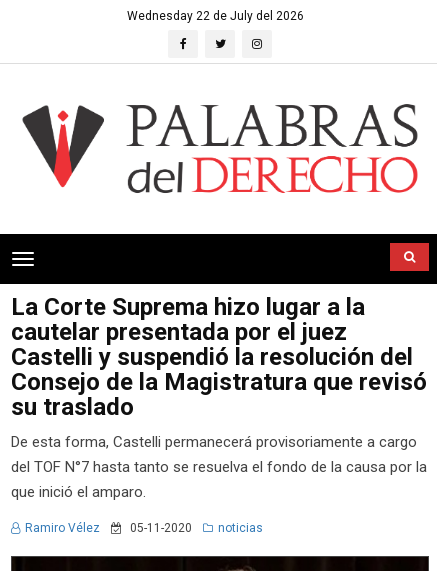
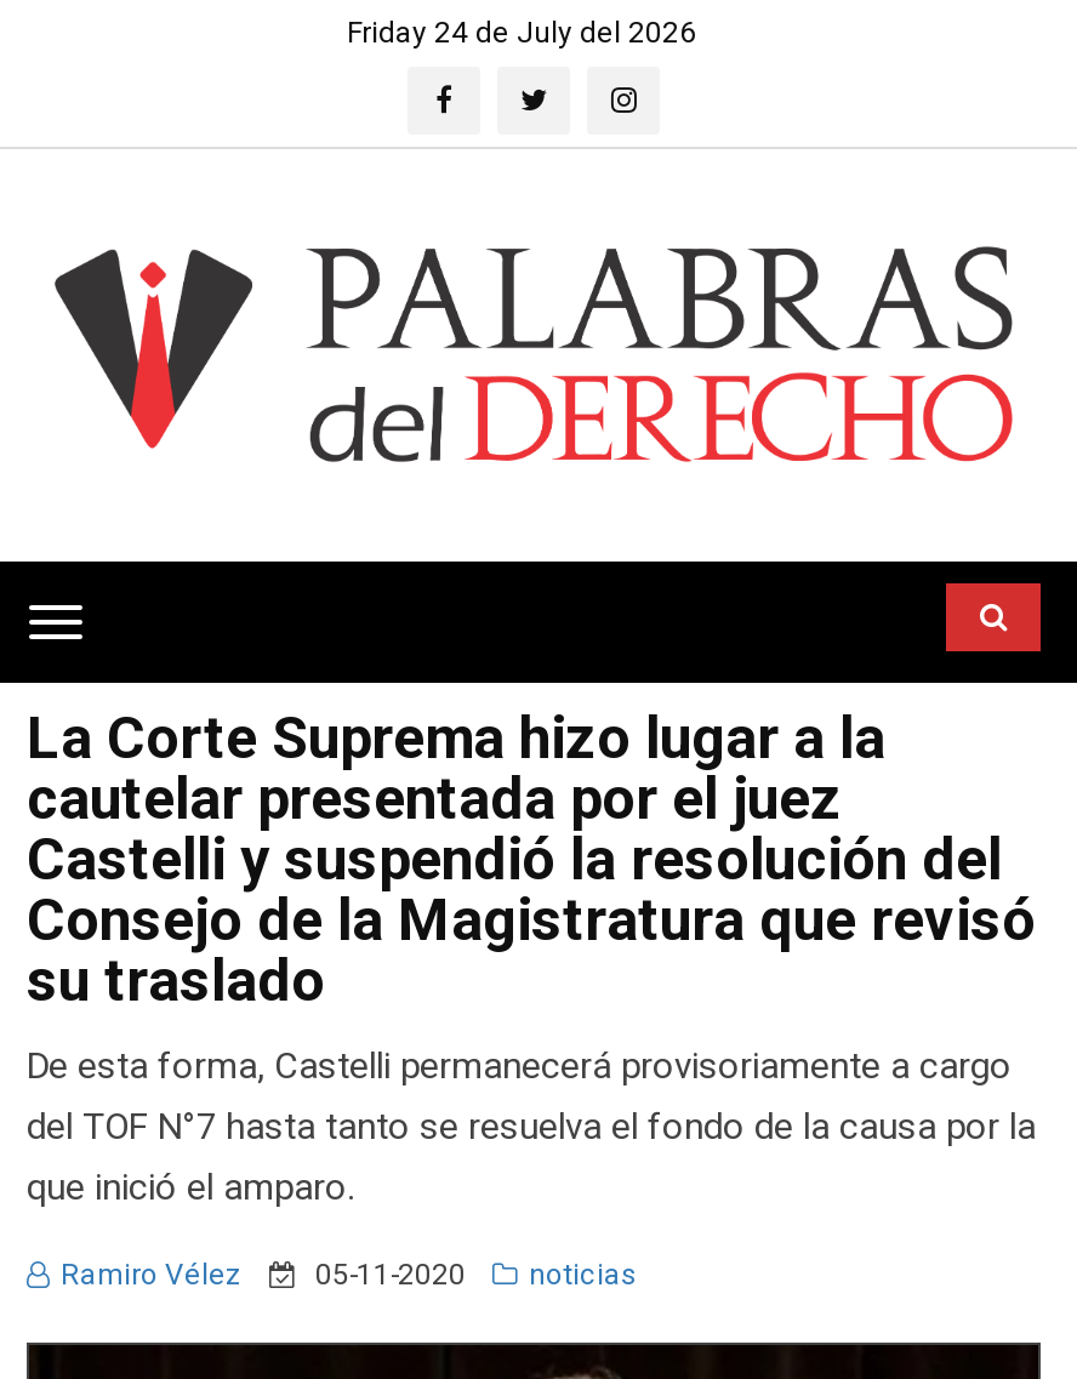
- Wednesday 22 de July del 2026
+ Friday 24 de July del 2026
